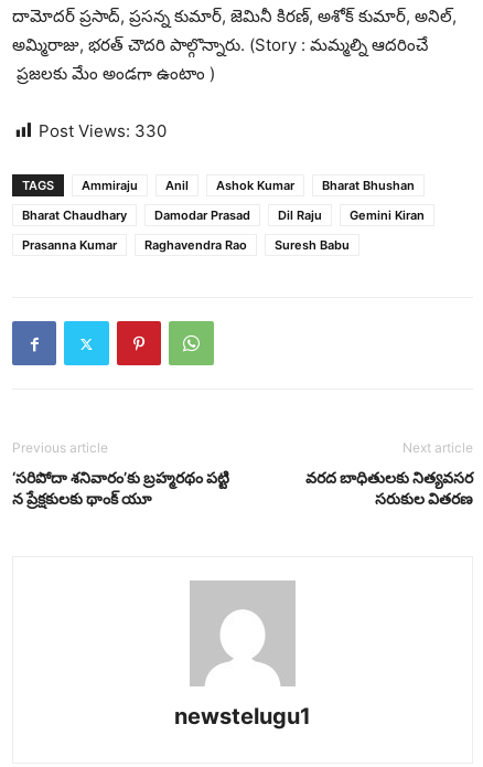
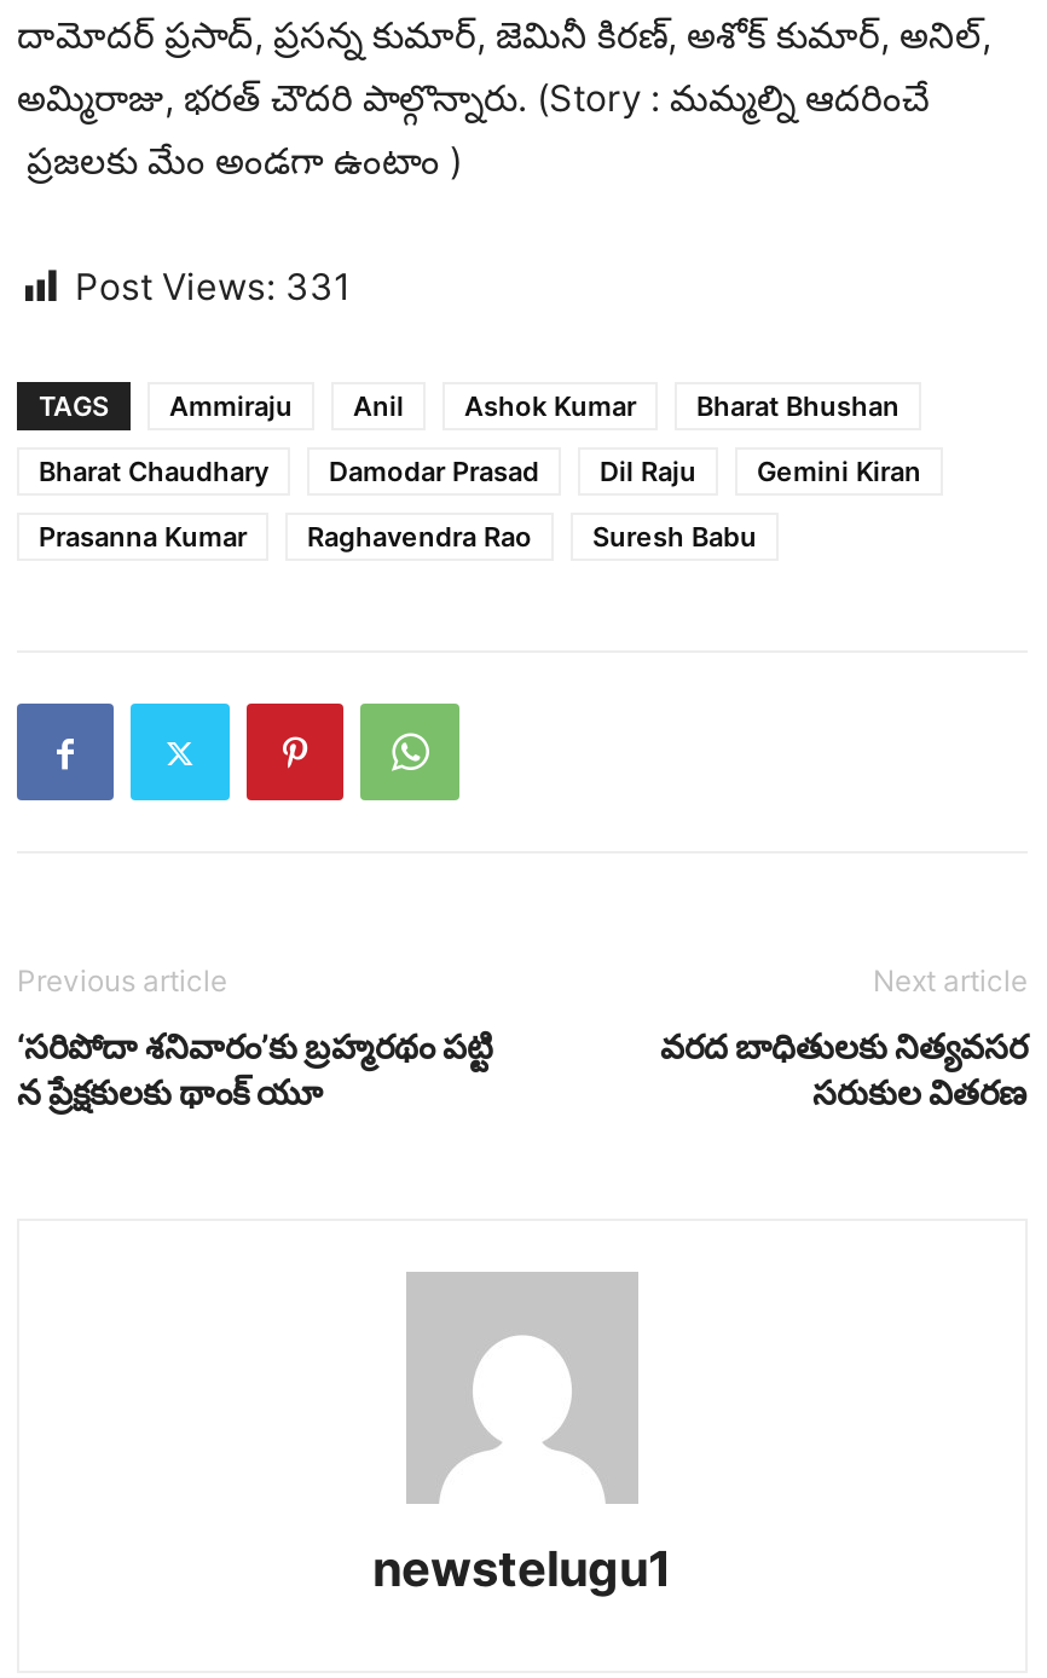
- Post Views: 330
+ Post Views: 331
